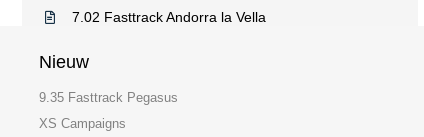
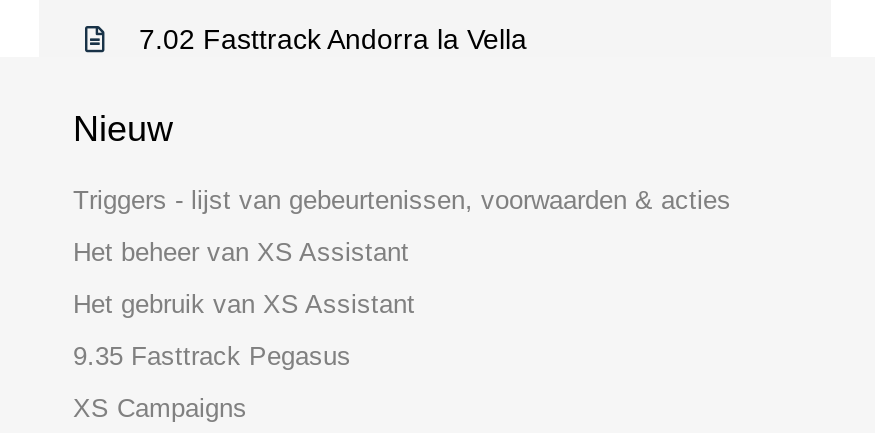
+ Triggers - lijst van gebeurtenissen, voorwaarden & acties
+ Het beheer van XS Assistant
+ Het gebruik van XS Assistant
